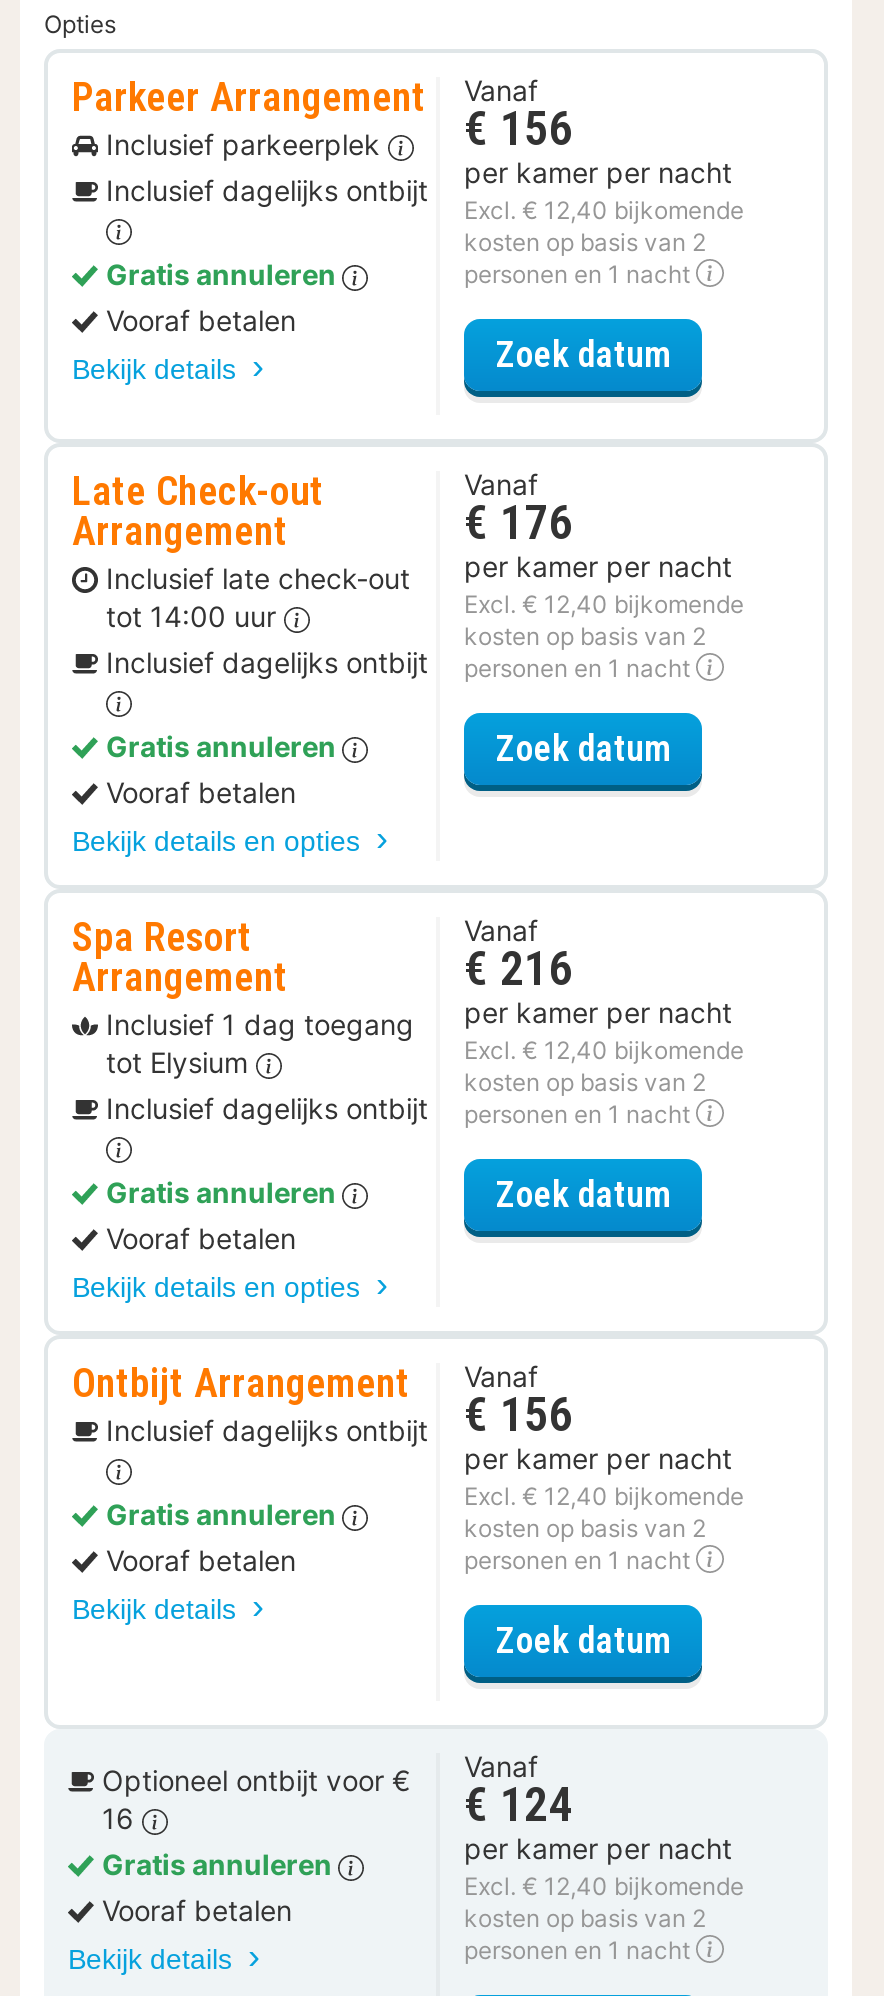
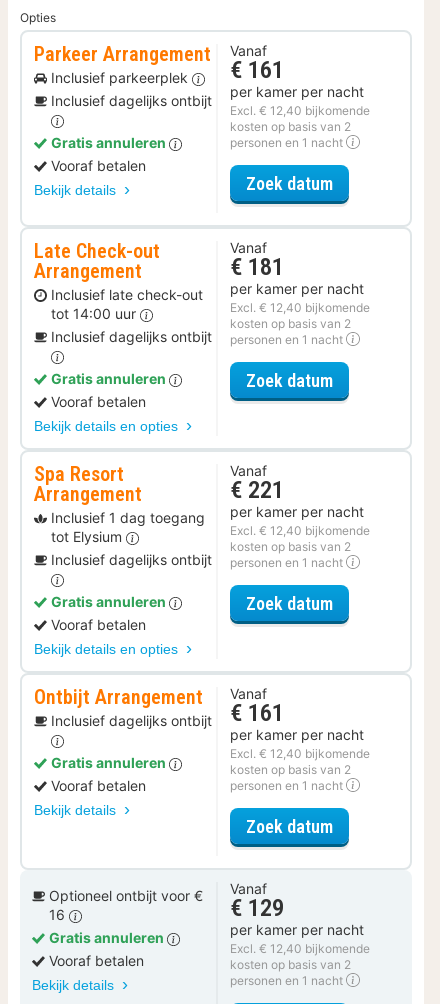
- € 156
+ € 161

- € 176
+ € 181

- € 216
+ € 221

- Inclusief dagelijks ontbijt € 156
+ Inclusief dagelijks ontbijt € 161

- Optioneel ontbijt voor € € 124 Vanaf
+ Optioneel ontbijt voor € € 129 Vanaf
